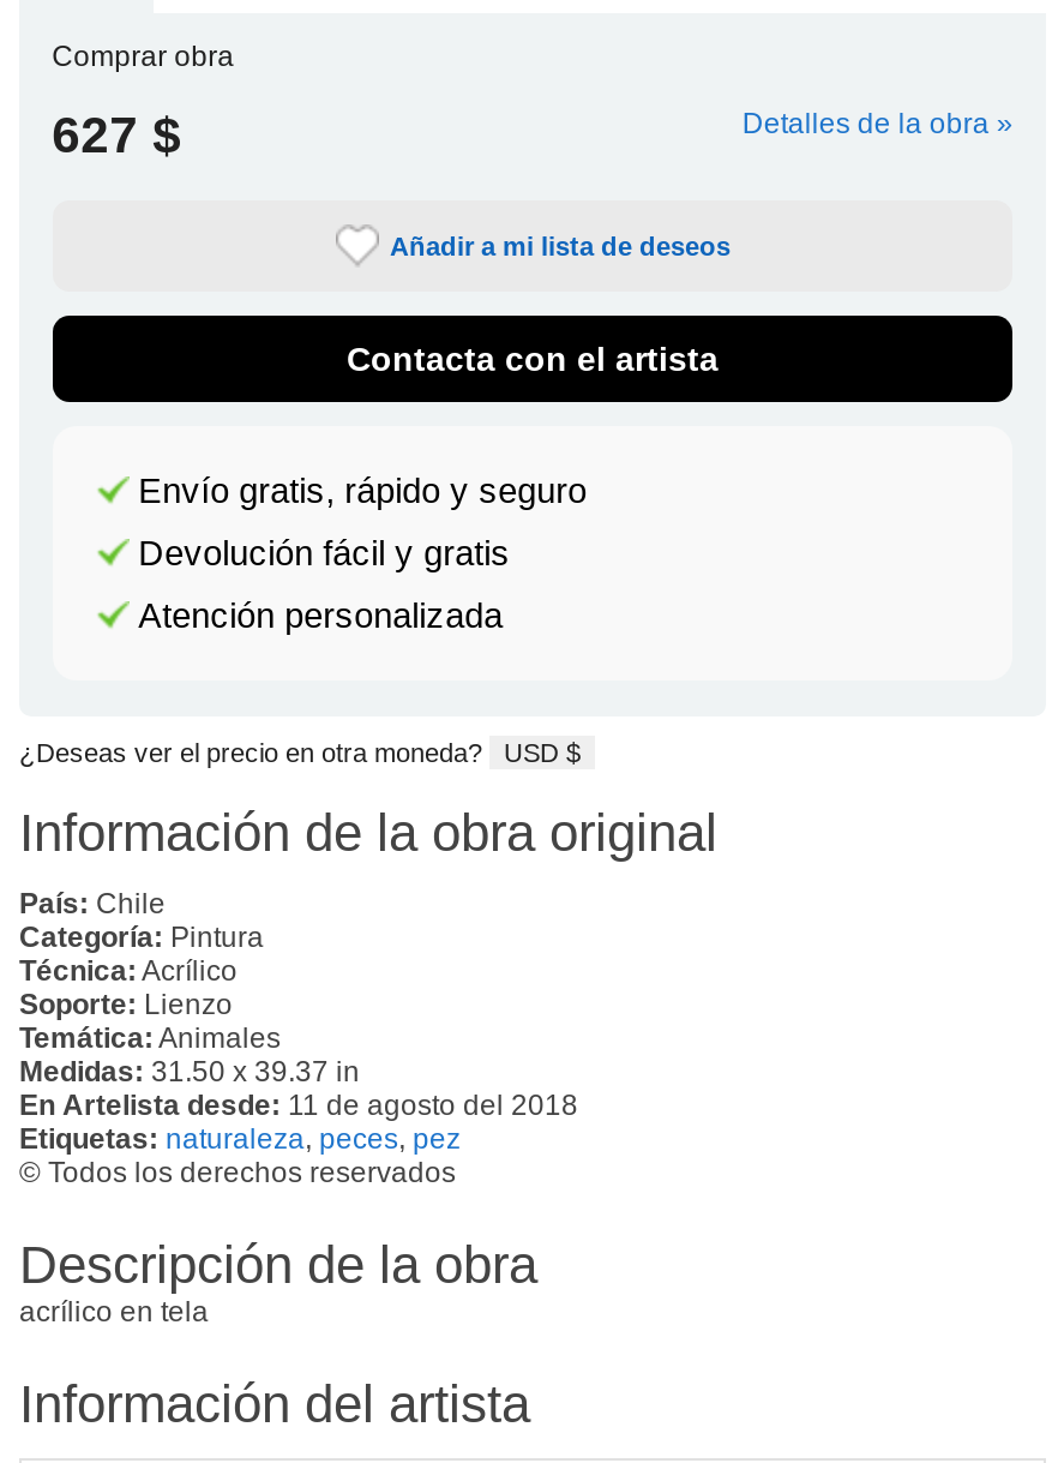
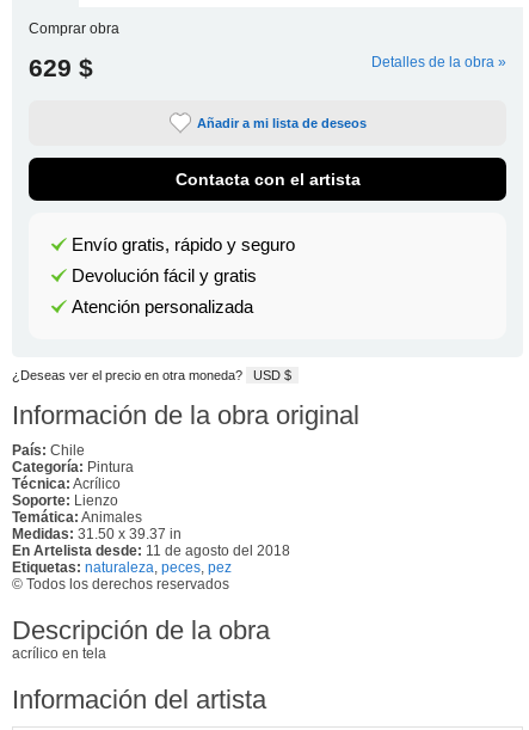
- 627 $
+ 629 $
